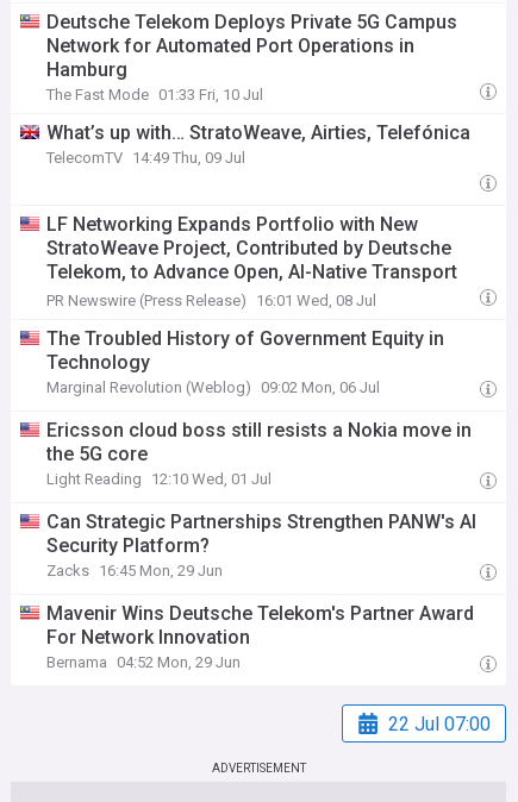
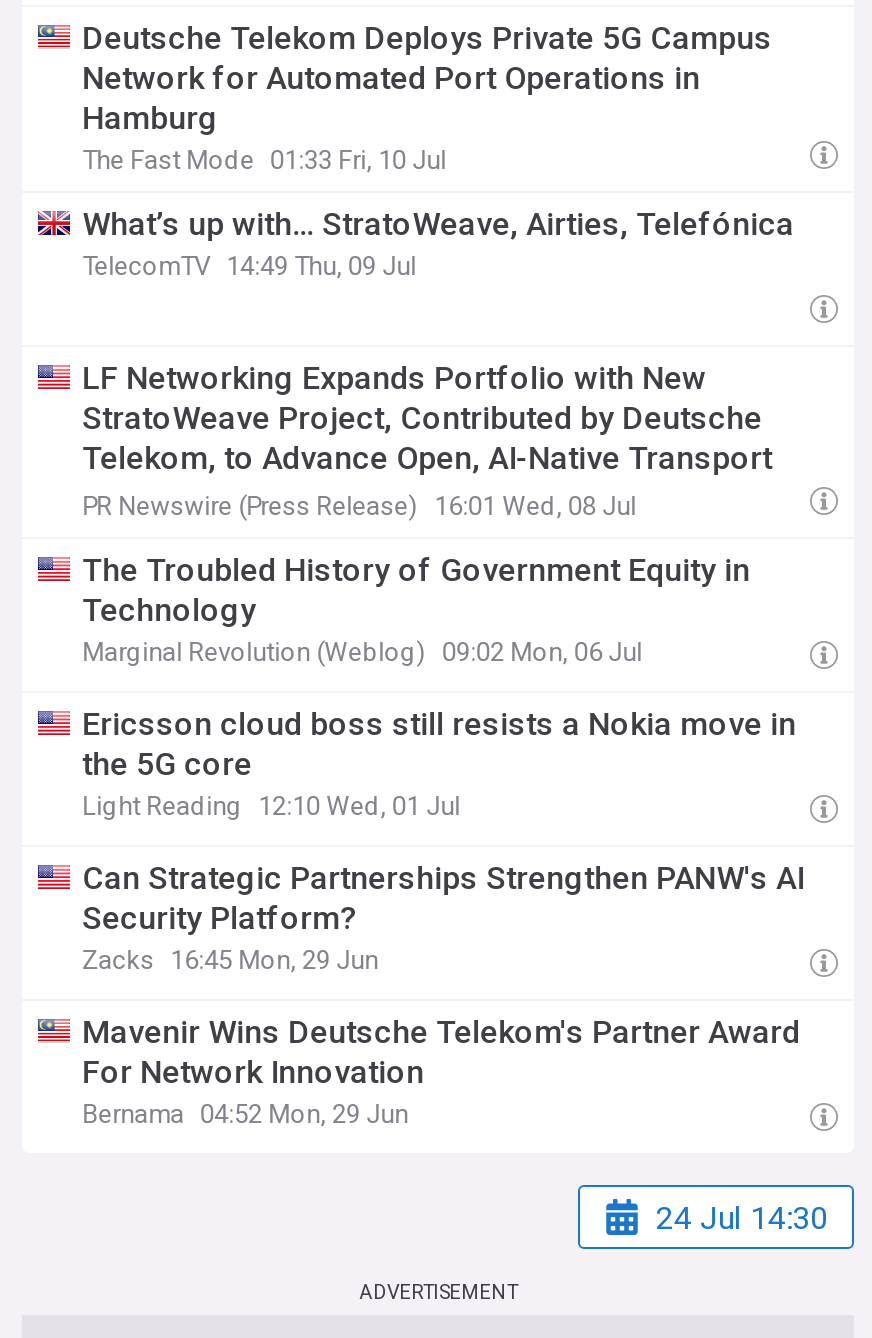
- 22 Jul 07:00
+ 24 Jul 14:30
